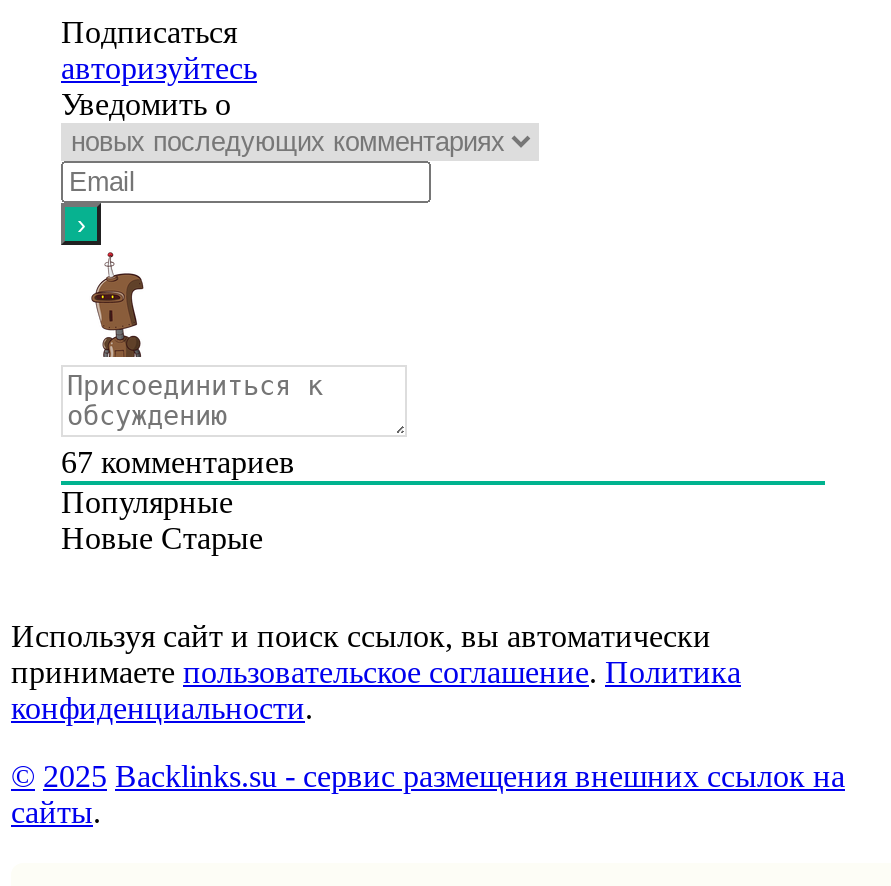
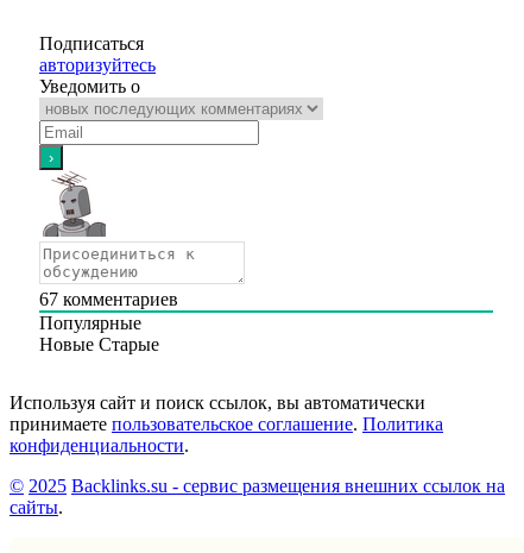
- [image]
+ [image]
